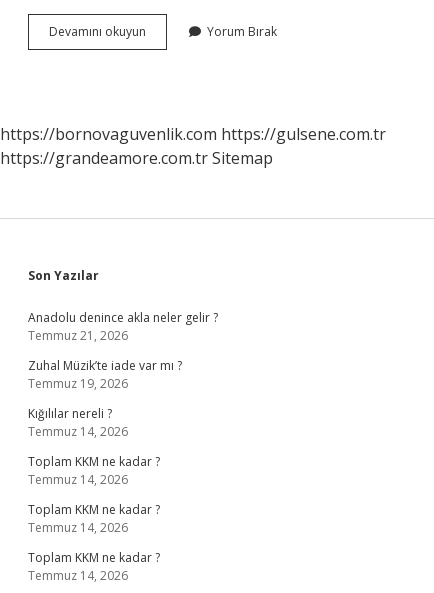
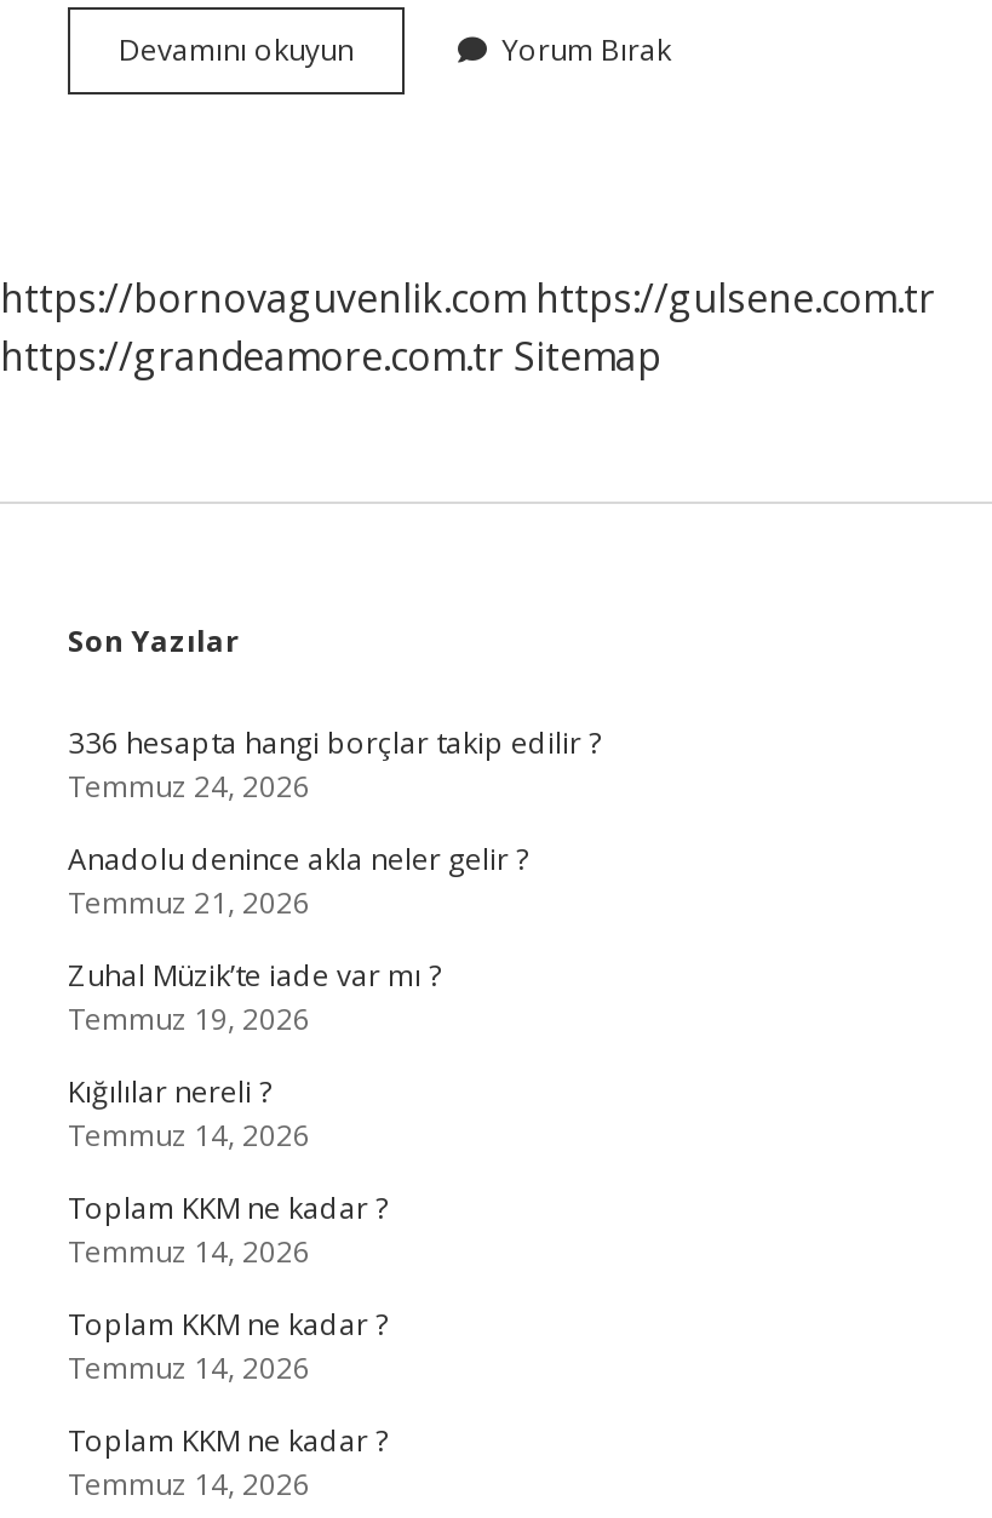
+ 336 hesapta hangi borçlar takip edilir ?
+ Temmuz 24, 2026
